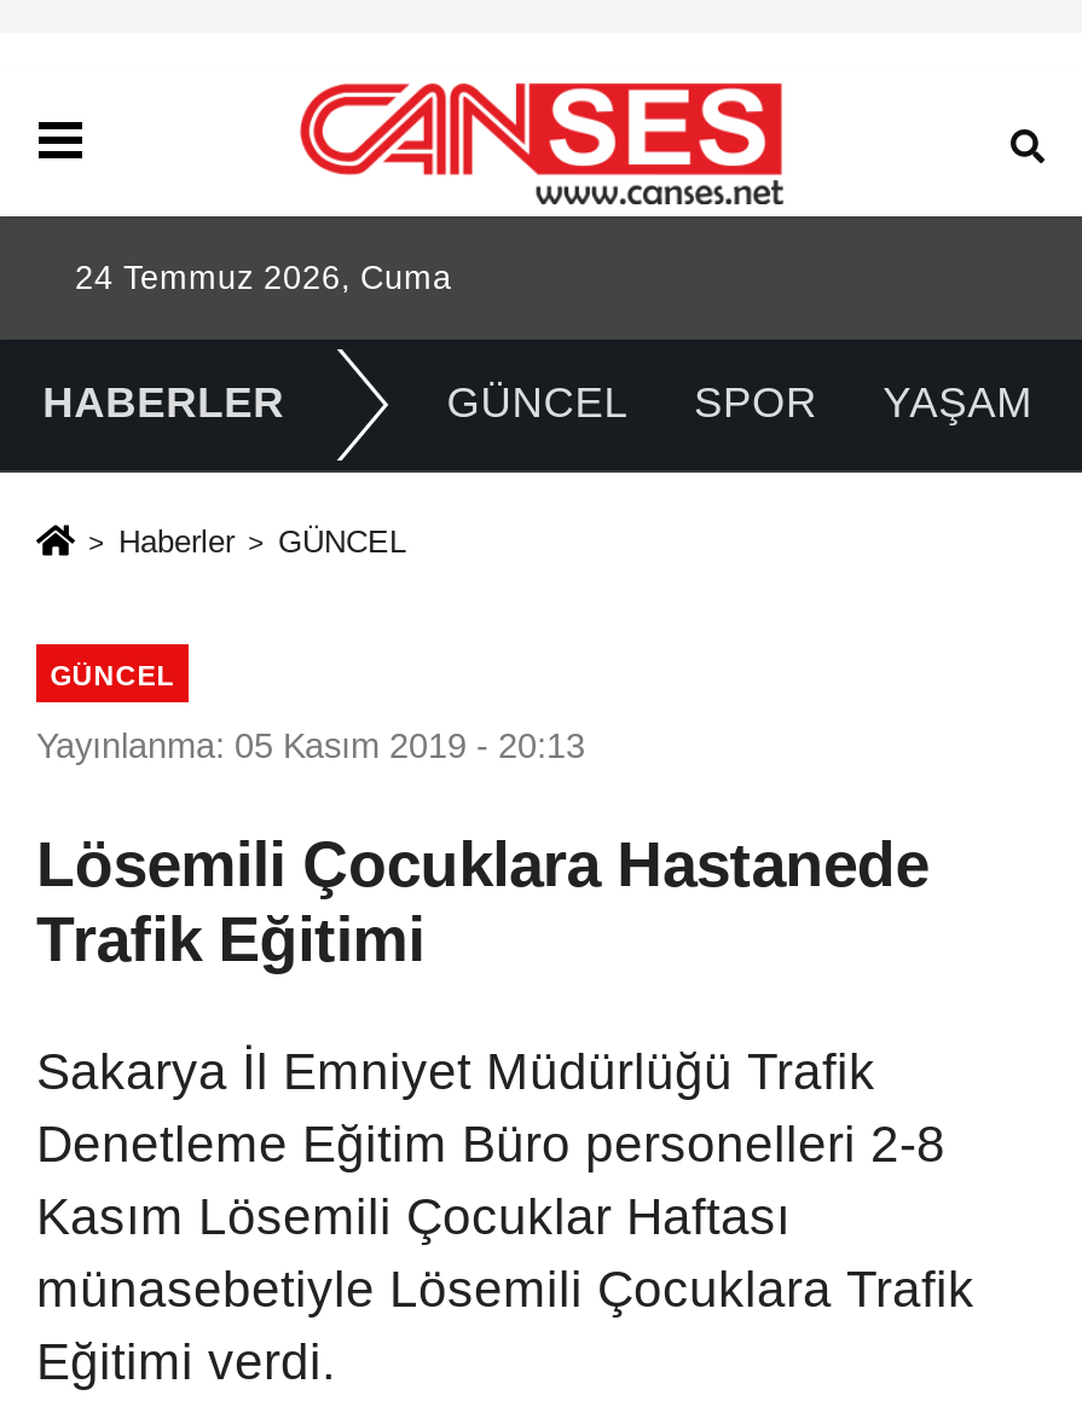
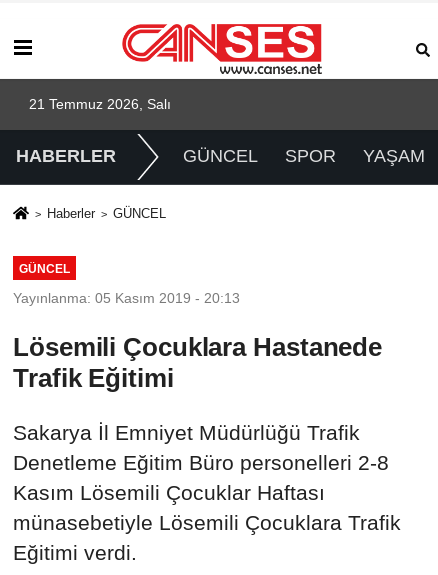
- 24 Temmuz 2026, Cuma
+ 21 Temmuz 2026, Salı
